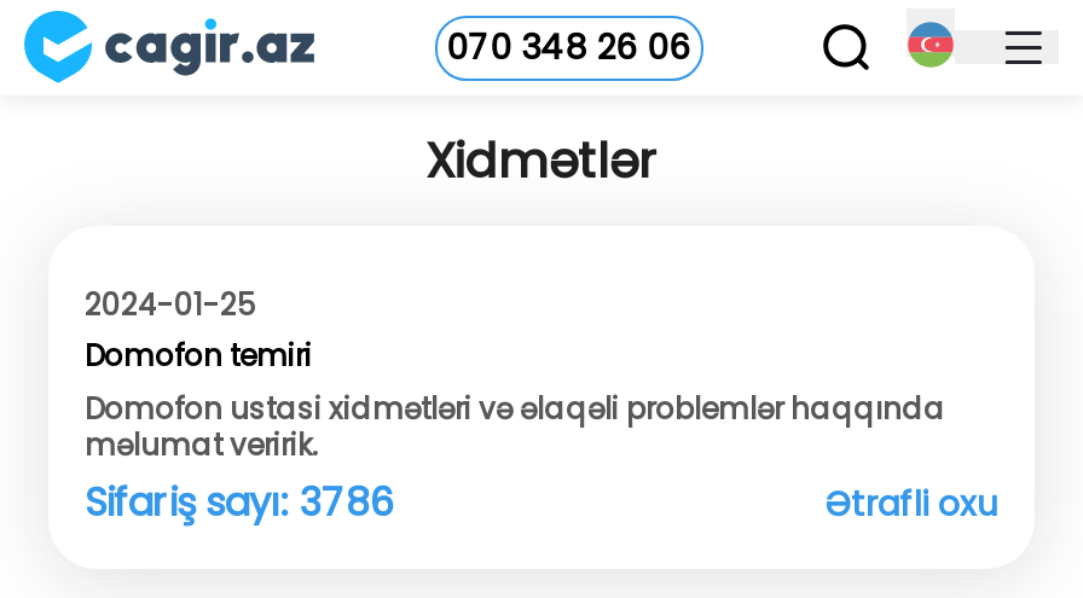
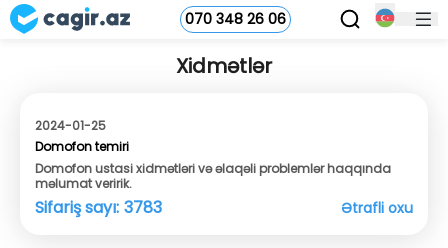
- Sifariş sayı: 3786
+ Sifariş sayı: 3783
